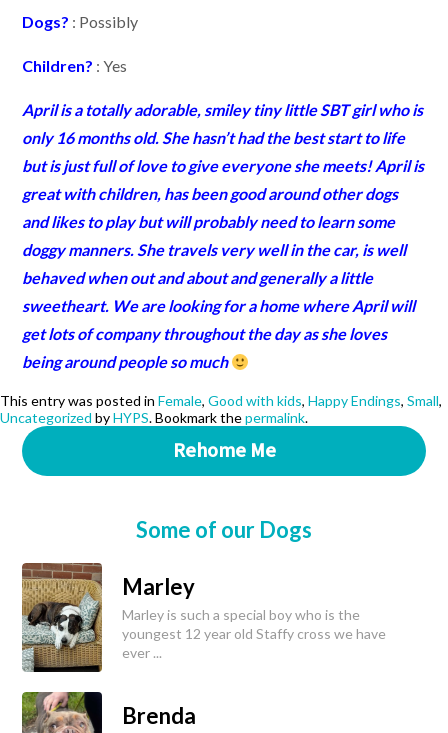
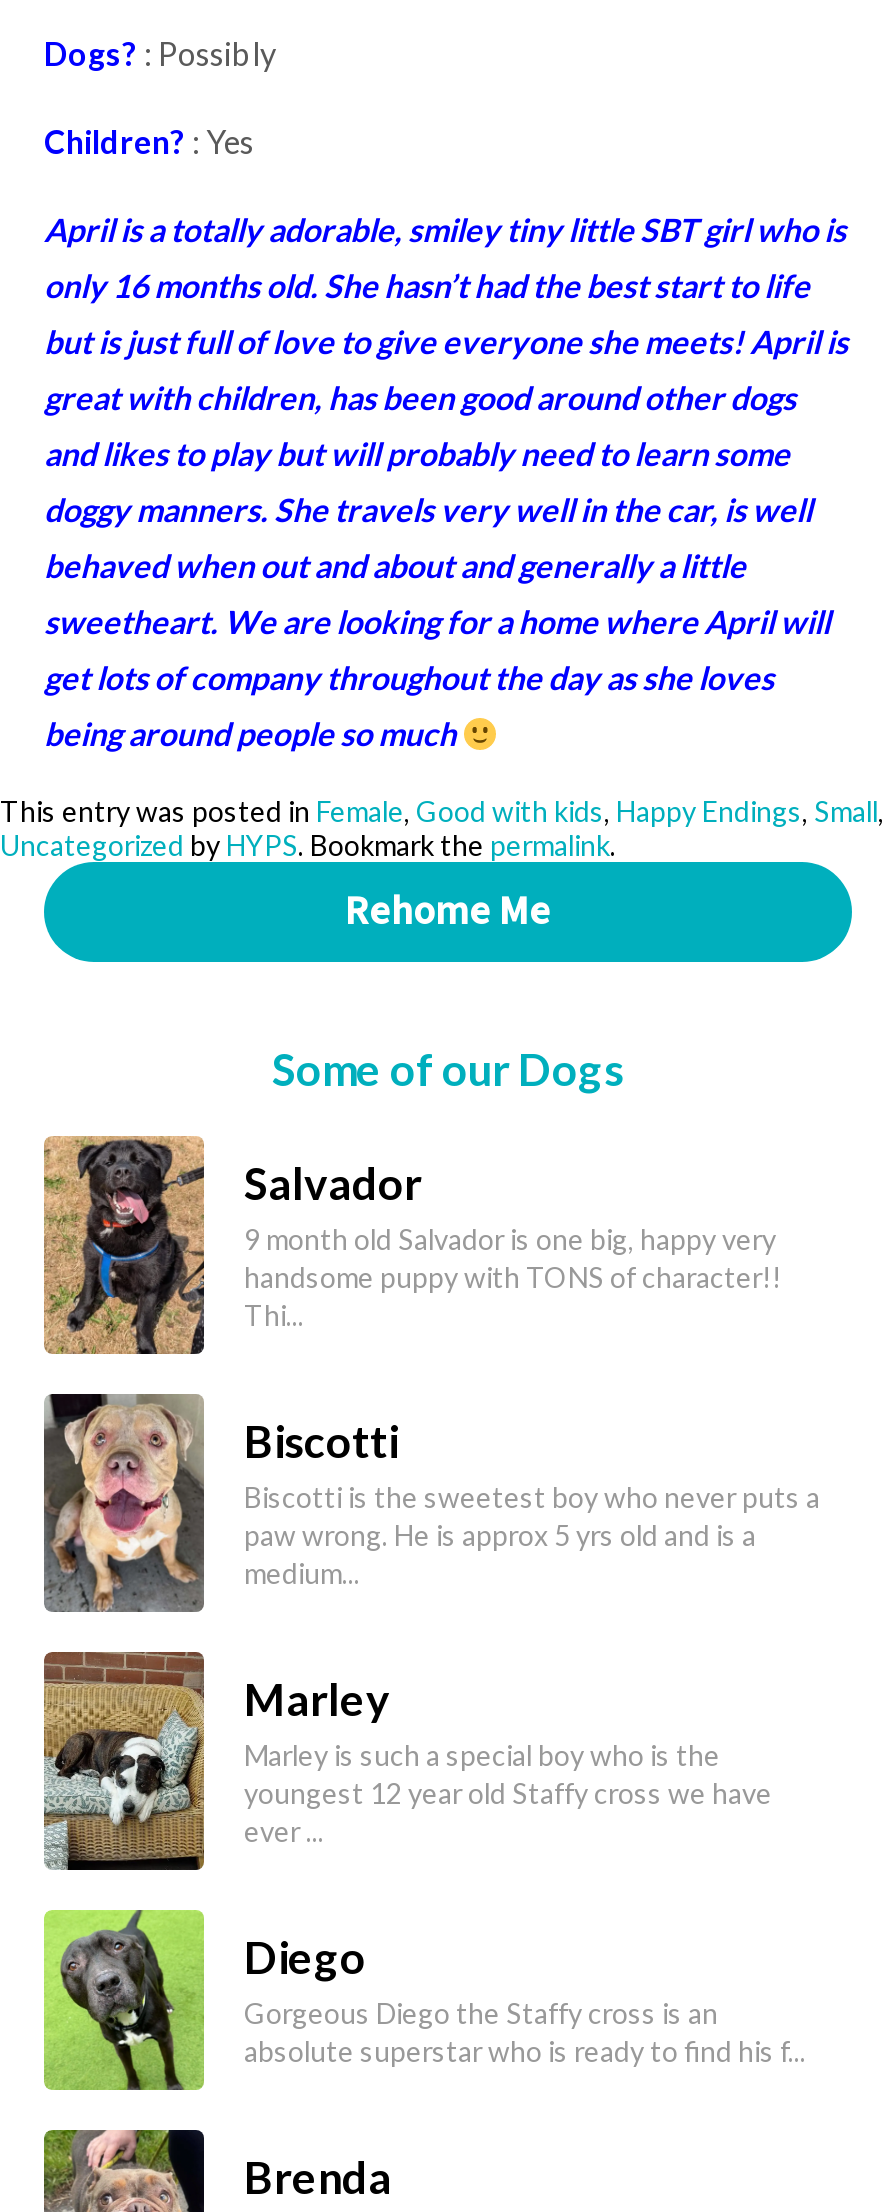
+ [image]
+ Salvador
+ 9 month old Salvador is one big, happy very
+ handsome puppy with TONS of character!!
+ Thi...
+ Biscotti
+ Biscotti is the sweetest boy who never puts a
+ paw wrong. He is approx 5 yrs old and is a
+ medium...

+ [image]

+ [image]
+ Diego
+ Gorgeous Diego the Staffy cross is an
+ absolute superstar who is ready to find his f...
